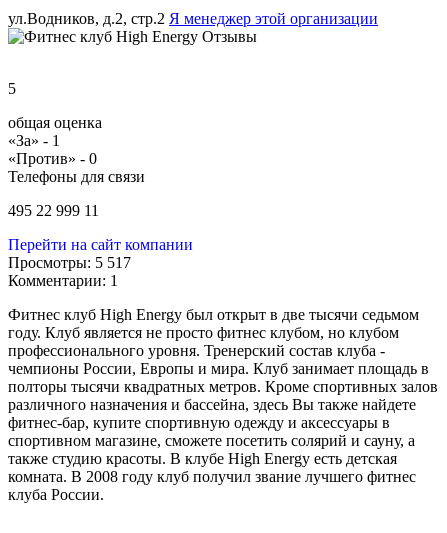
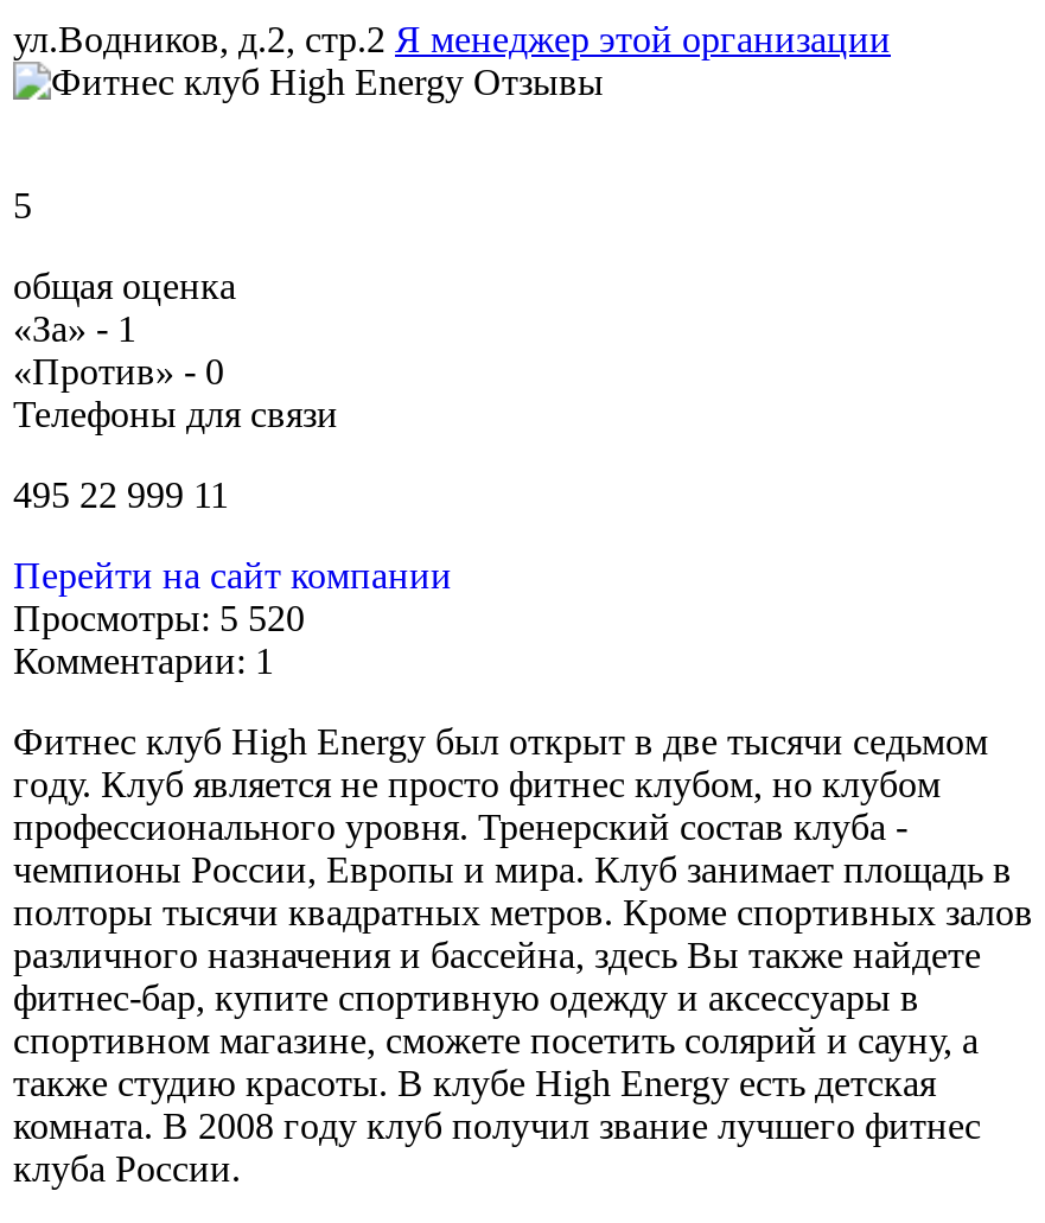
- Просмотры: 5 517
+ Просмотры: 5 520
